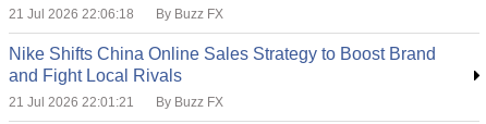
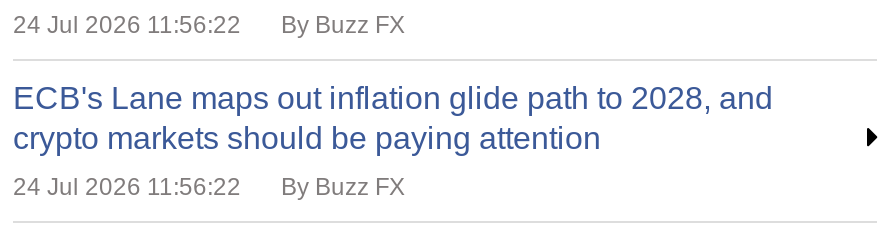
- 21 Jul 2026 22:06:18 By Buzz FX
+ 24 Jul 2026 11:56:22 By Buzz FX

- Nike Shifts China Online Sales Strategy to Boost Brand
- and Fight Local Rivals
+ ECB's Lane maps out inflation glide path to 2028, and
+ crypto markets should be paying attention

- 21 Jul 2026 22:01:21 By Buzz FX
+ 24 Jul 2026 11:56:22 By Buzz FX
